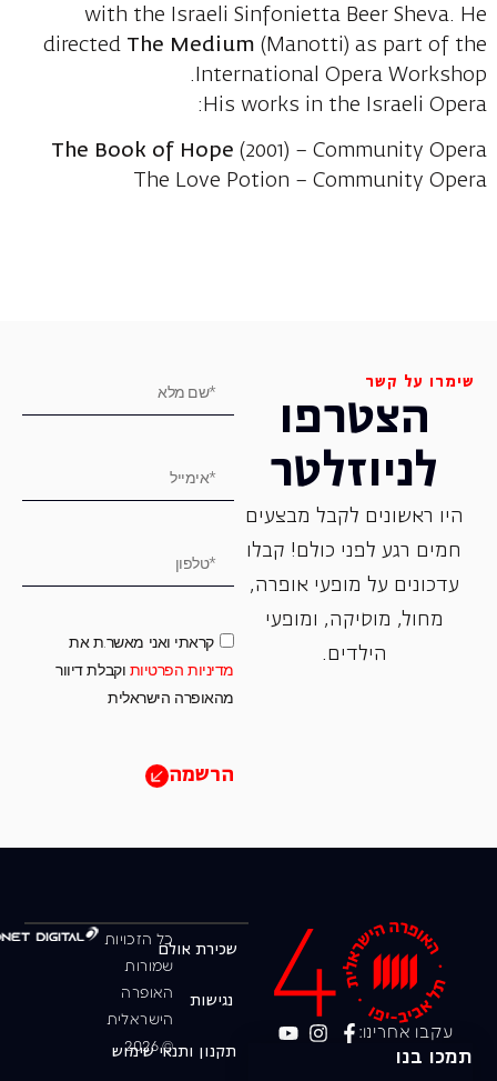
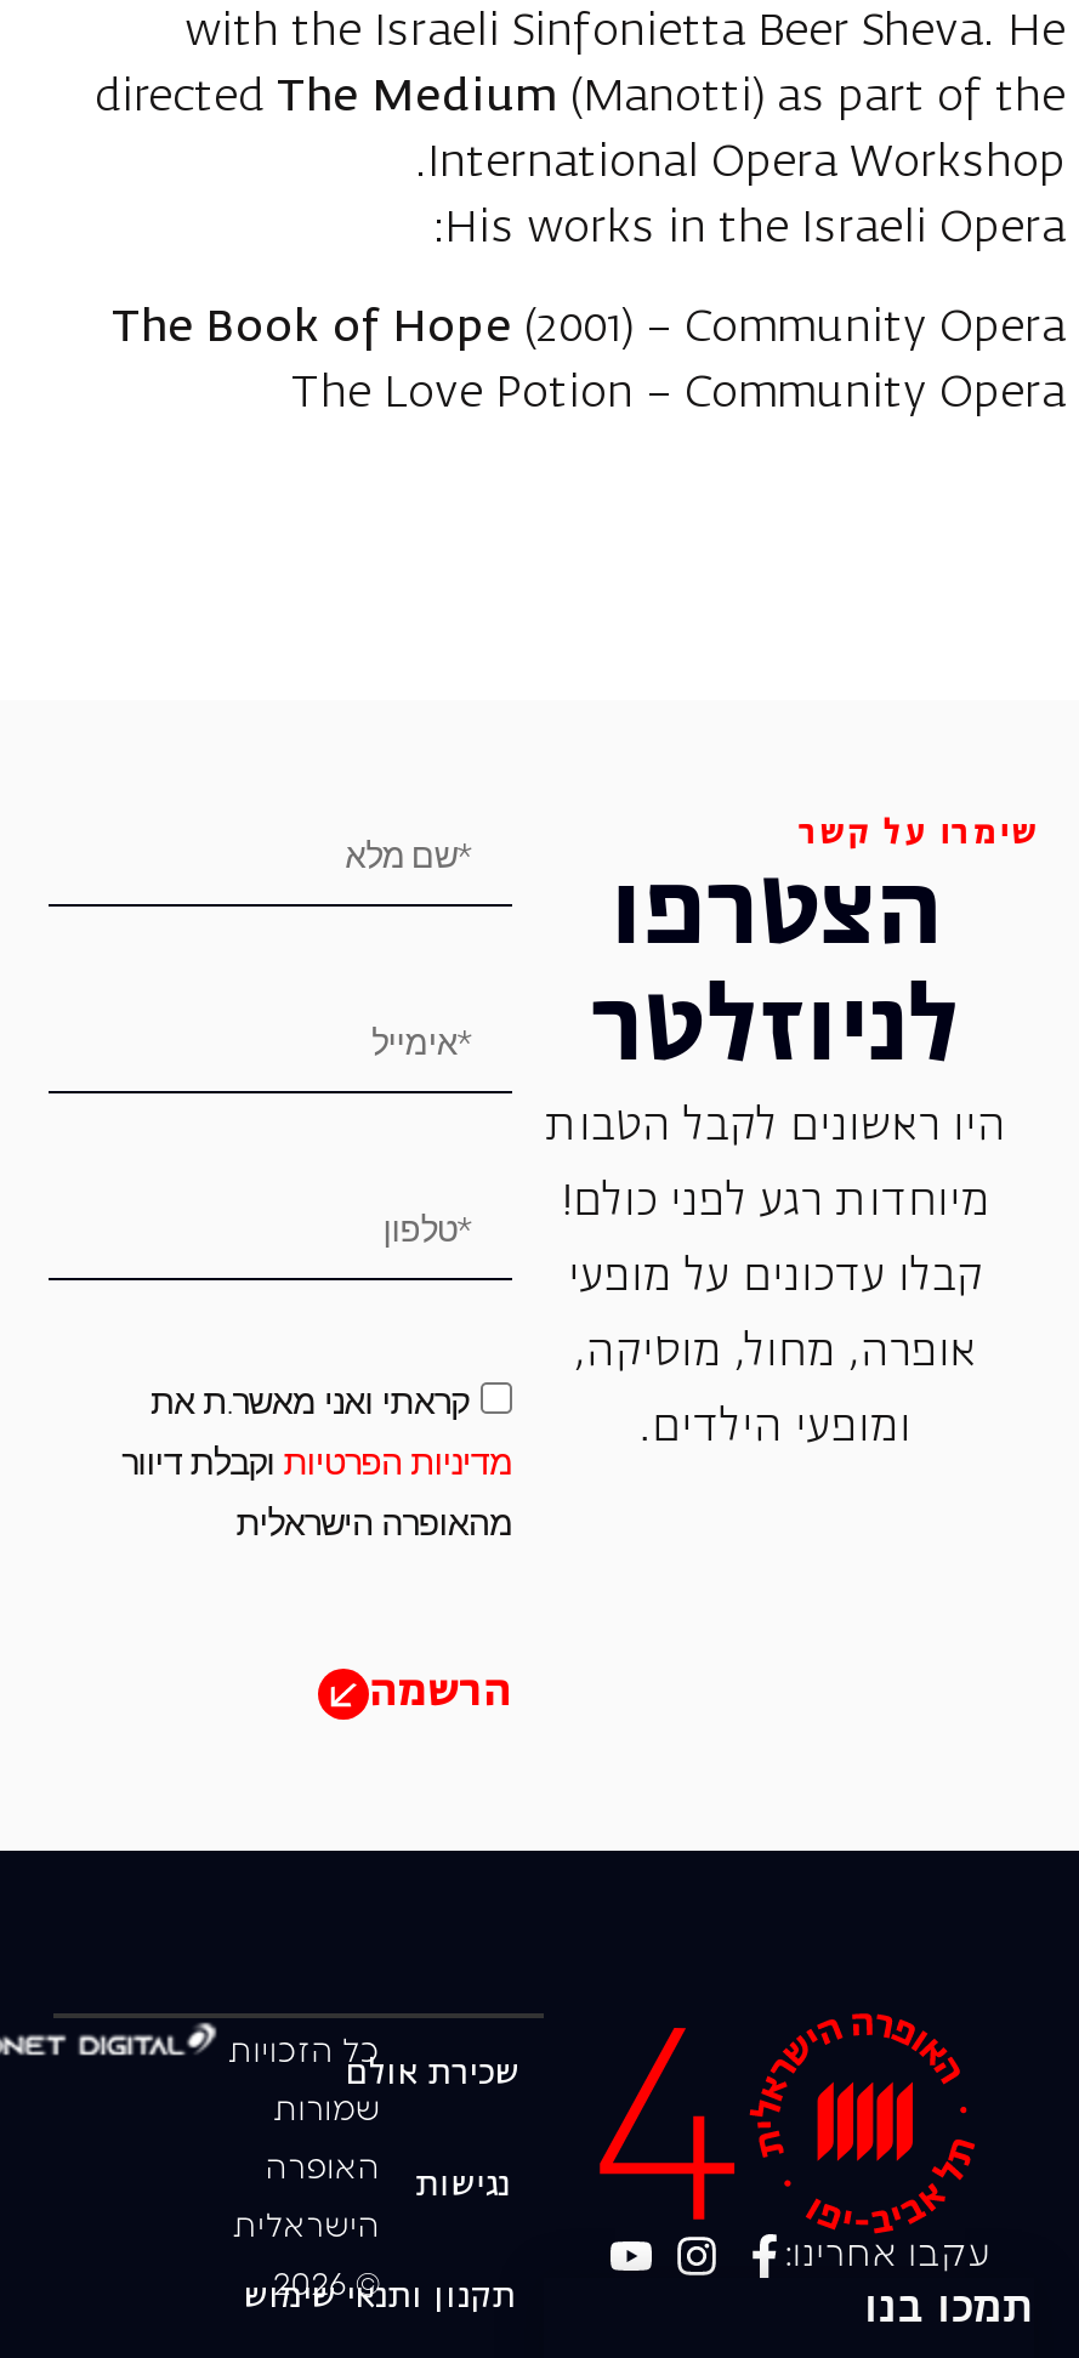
- היו ראשונים לקבל מבצעים
+ היו ראשונים לקבל הטבות

- חמים רגע לפני כולם! קבלו
+ מיוחדות רגע לפני כולם!

- עדכונים על מופעי אופרה,
+ קבלו עדכונים על מופעי

- מחול, מוסיקה, ומופעי
+ אופרה, מחול, מוסיקה,

- הילדים.
+ ומופעי הילדים.
